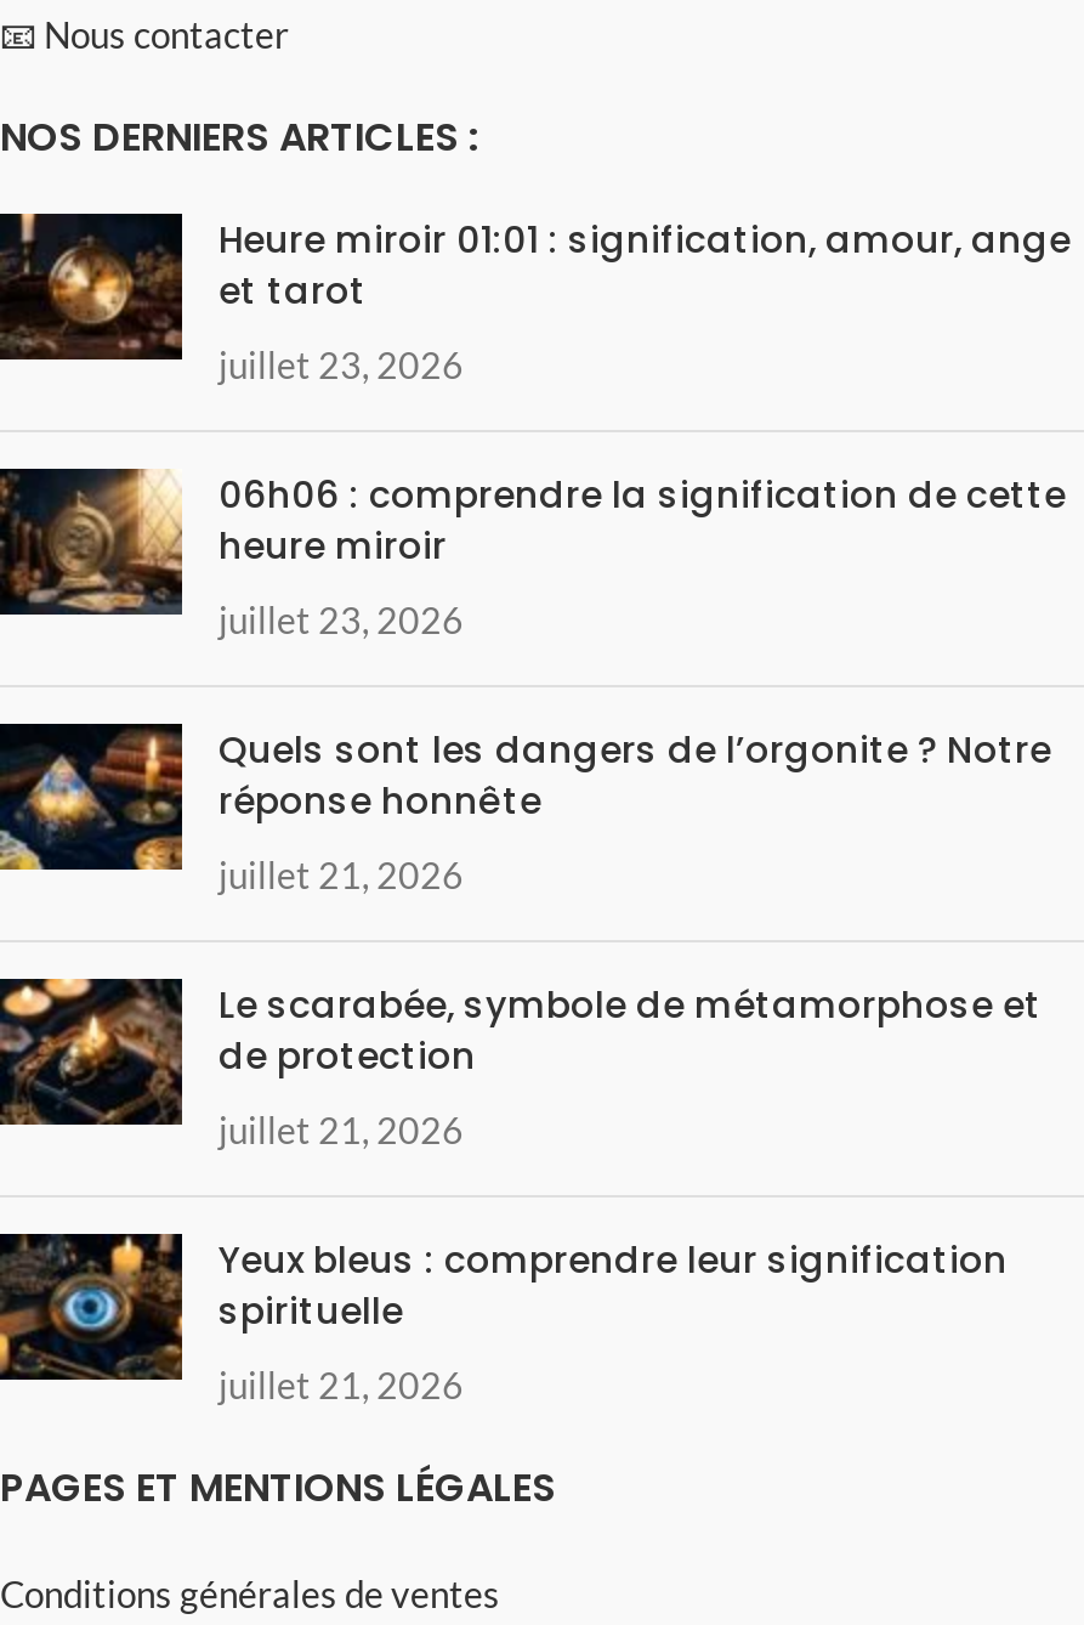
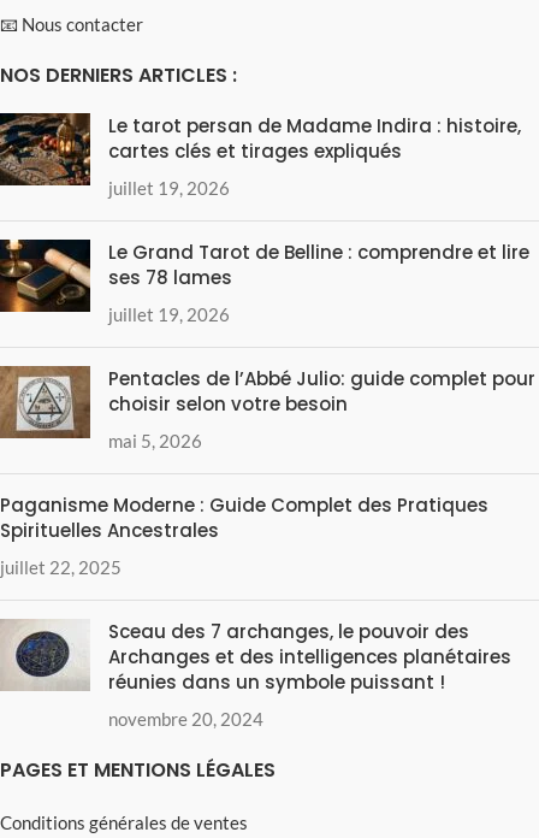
- [image]
- Heure miroir 01:01 : signification, amour, ange
- et tarot
+ [image]
+ Le tarot persan de Madame Indira : histoire,
+ cartes clés et tirages expliqués

- juillet 23, 2026
+ juillet 19, 2026

- [image]
- 06h06 : comprendre la signification de cette
- heure miroir
+ [image]
+ Le Grand Tarot de Belline : comprendre et lire
+ ses 78 lames

- juillet 23, 2026
+ juillet 19, 2026

- [image]
- Quels sont les dangers de l’orgonite ? Notre
- réponse honnête
+ [image]
+ Pentacles de l’Abbé Julio: guide complet pour
+ choisir selon votre besoin

- juillet 21, 2026
+ mai 5, 2026

- Le scarabée, symbole de métamorphose et
- de protection
+ Paganisme Moderne : Guide Complet des Pratiques
+ Spirituelles Ancestrales

- juillet 21, 2026
+ juillet 22, 2025

- [image]
- Yeux bleus : comprendre leur signification
- spirituelle
+ [image]
+ Sceau des 7 archanges, le pouvoir des
+ Archanges et des intelligences planétaires
+ réunies dans un symbole puissant !

- juillet 21, 2026
+ novembre 20, 2024
